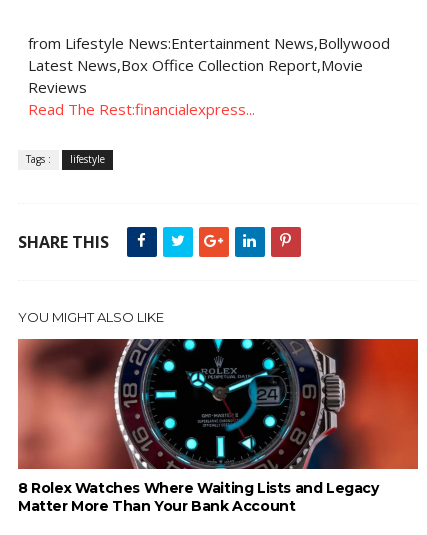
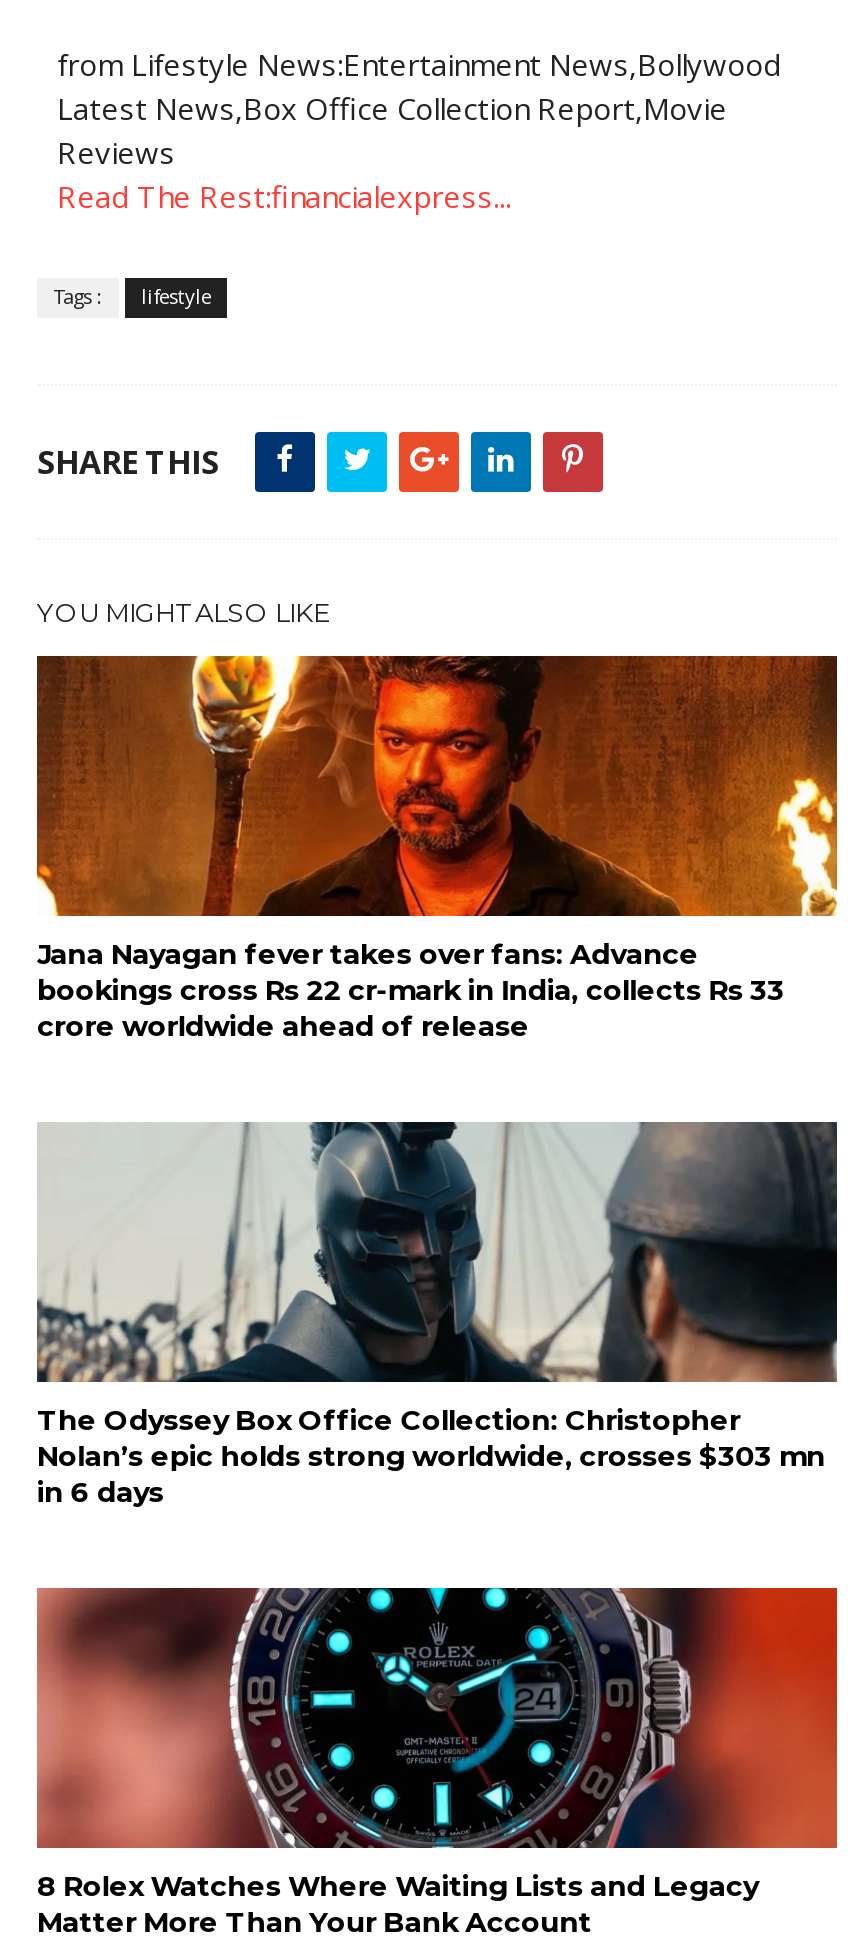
+ [image]
+ Jana Nayagan fever takes over fans: Advance
+ bookings cross Rs 22 cr-mark in India, collects Rs 33
+ crore worldwide ahead of release

+ [image]
+ The Odyssey Box Office Collection: Christopher
+ Nolan’s epic holds strong worldwide, crosses $303 mn
+ in 6 days
